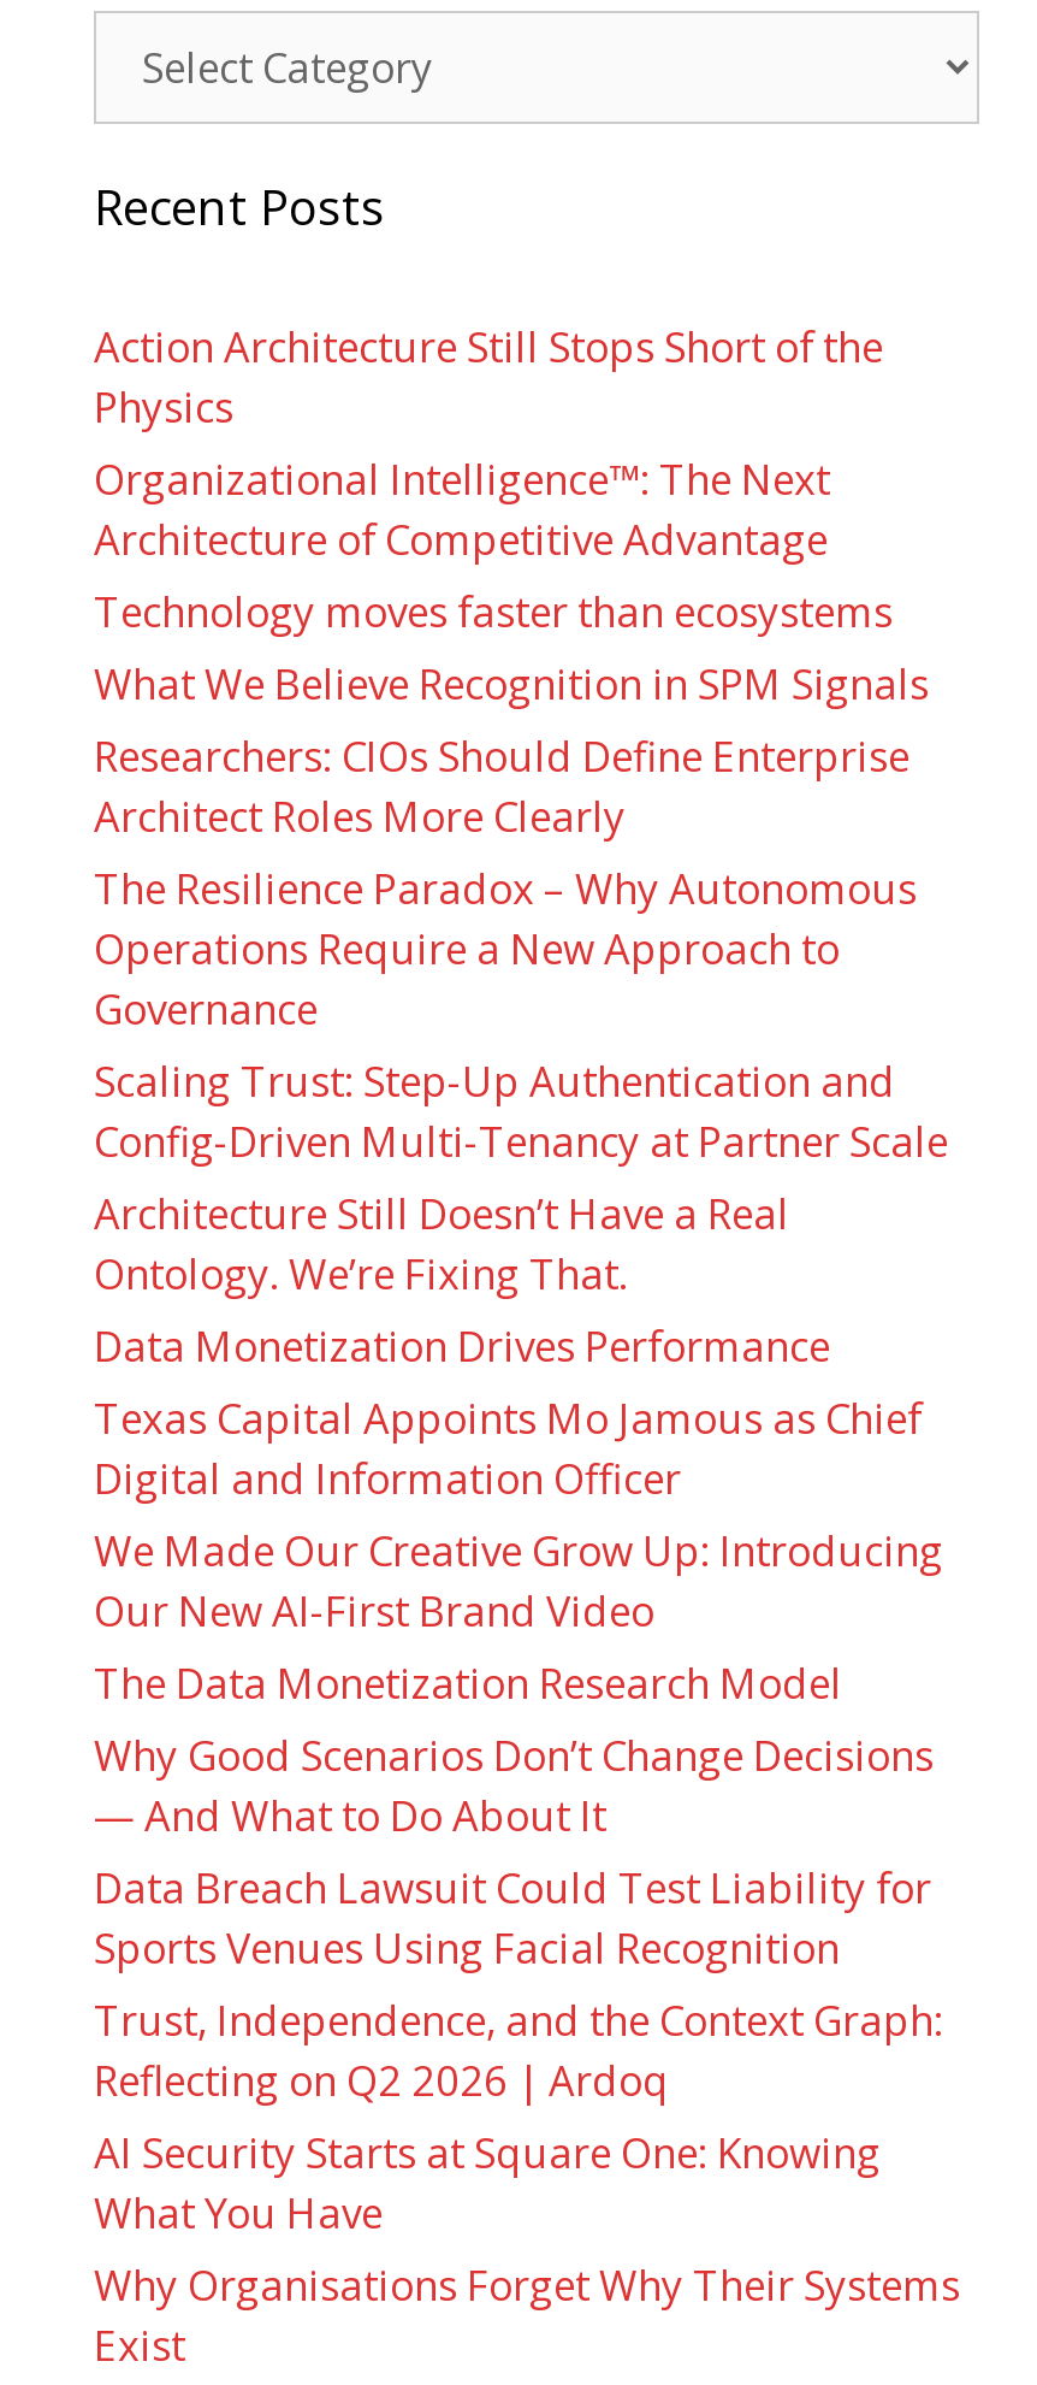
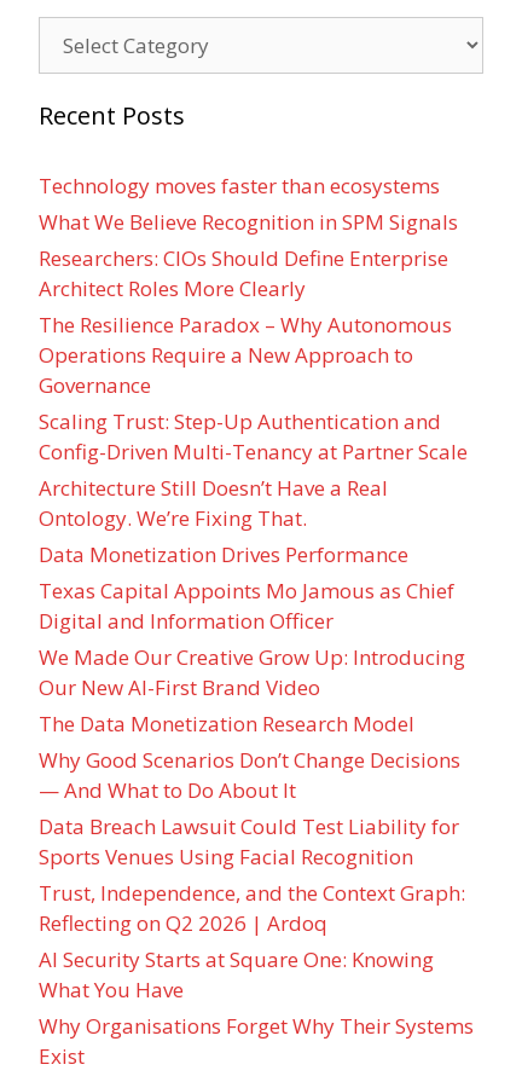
- Action Architecture Still Stops Short of the
- Physics
- Organizational Intelligence™: The Next
- Architecture of Competitive Advantage
